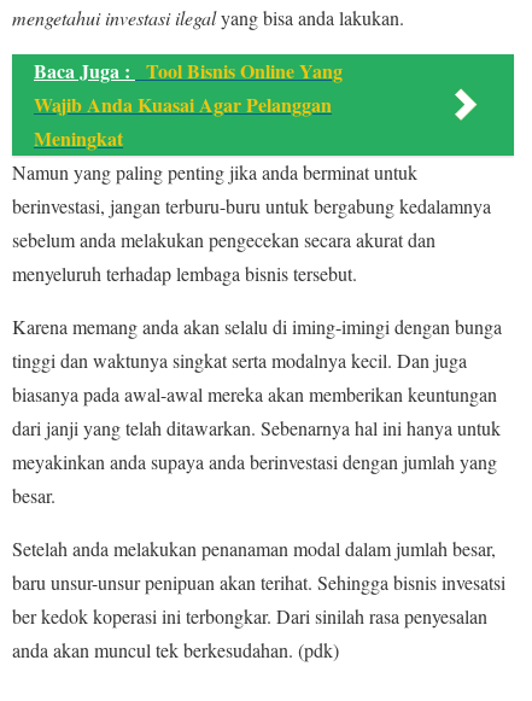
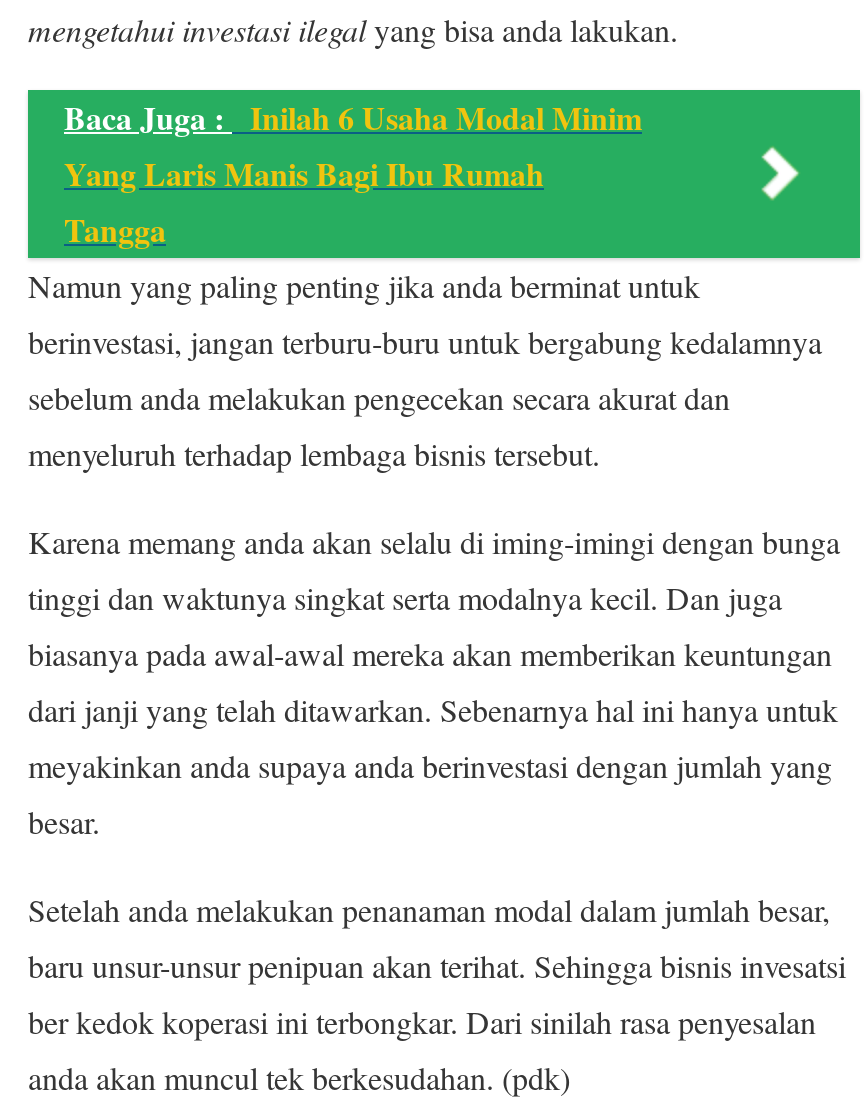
- Baca Juga : Tool Bisnis Online Yang
- Wajib Anda Kuasai Agar Pelanggan
- Meningkat
+ Baca Juga : Inilah 6 Usaha Modal Minim
+ Yang Laris Manis Bagi Ibu Rumah
+ Tangga
